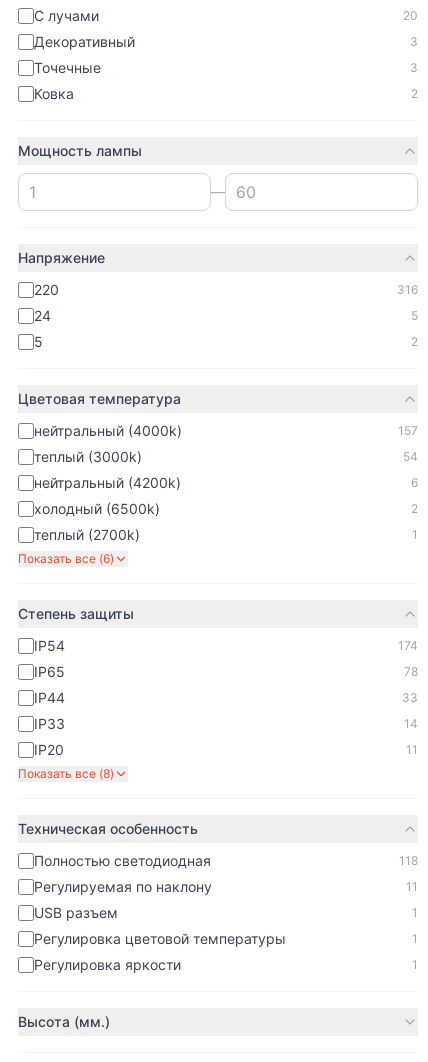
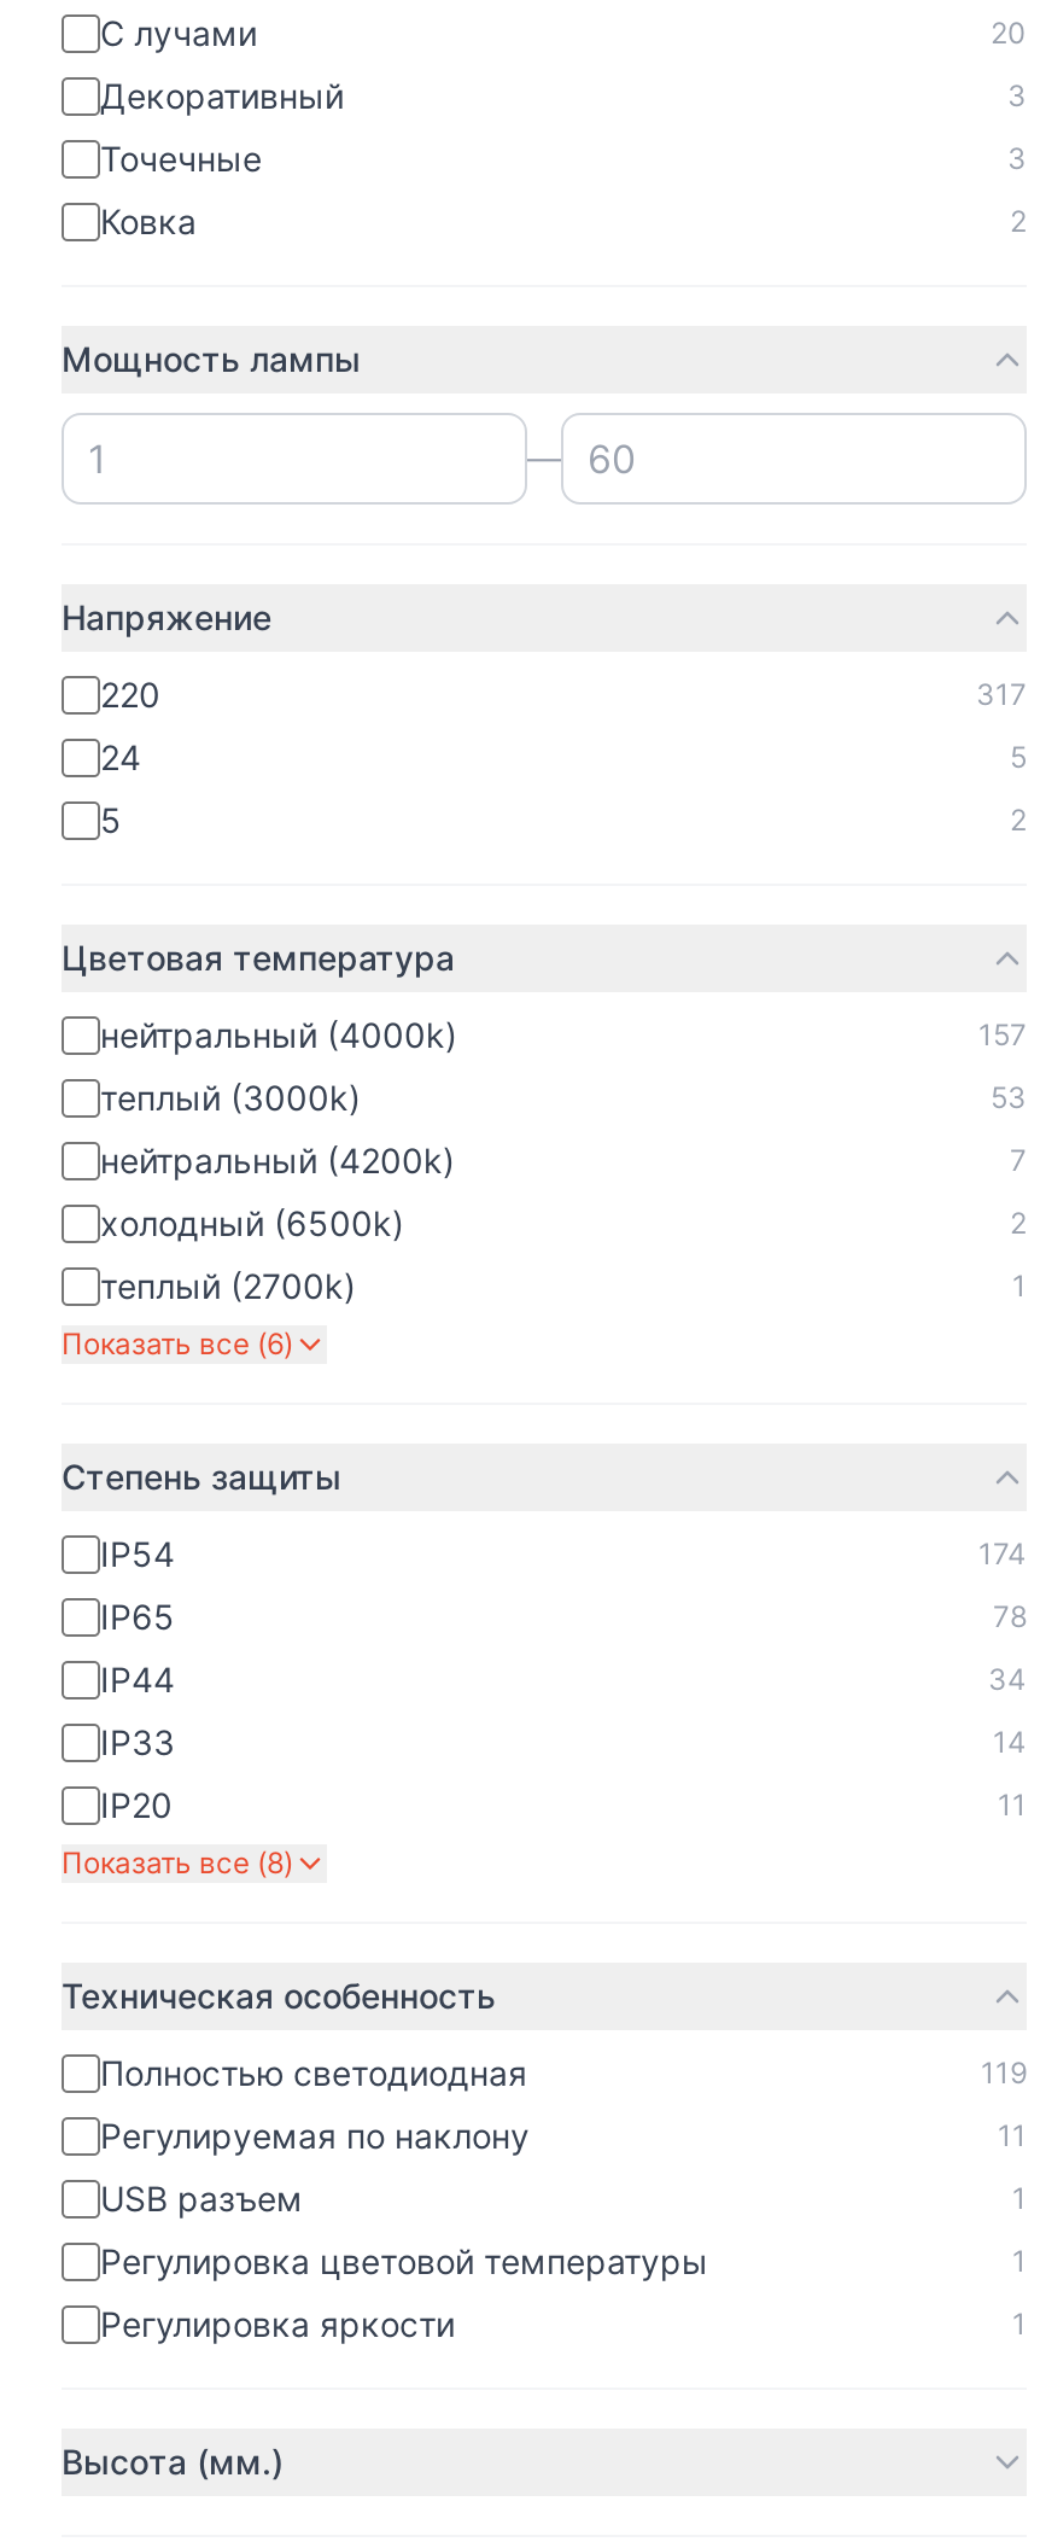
- 316
+ 317

- 54
+ 53

- 6
+ 7

- 33
+ 34

- 118
+ 119
